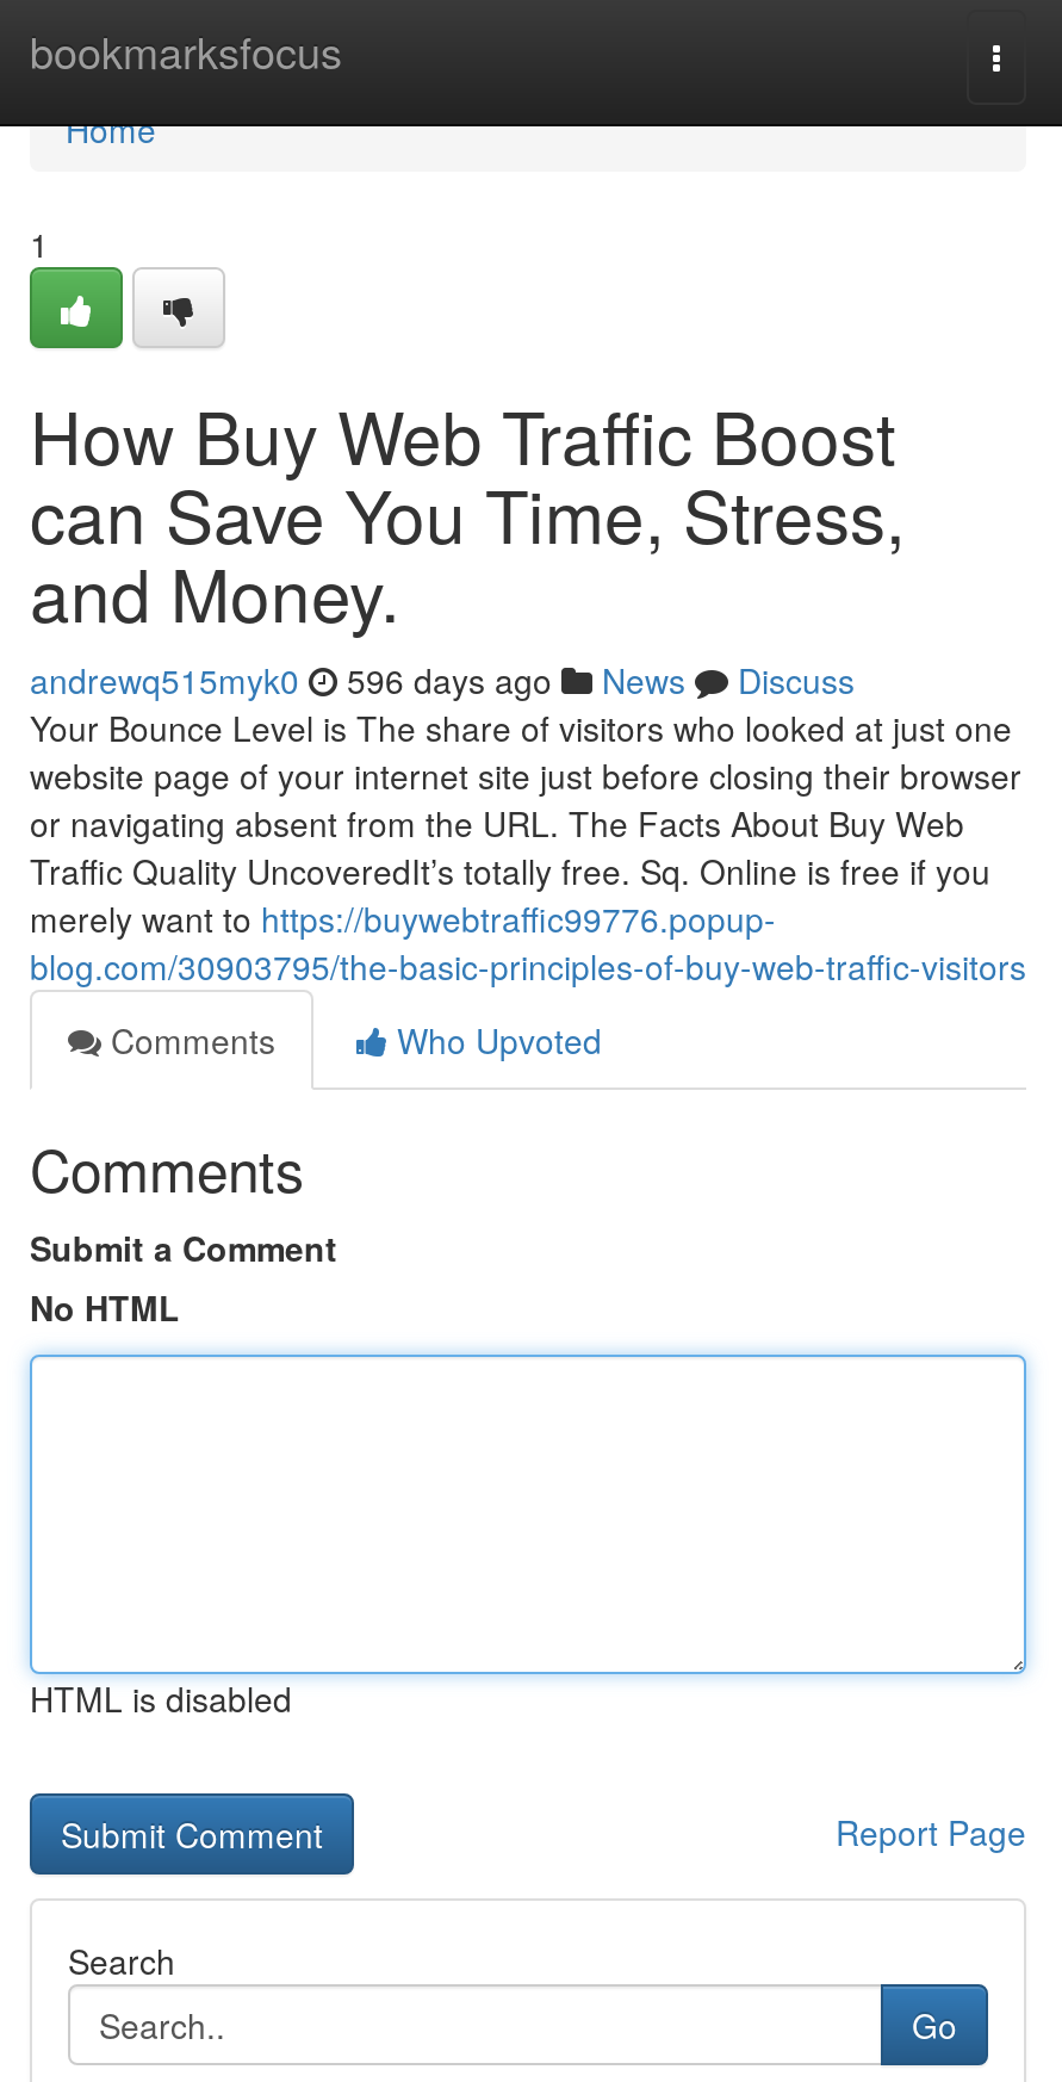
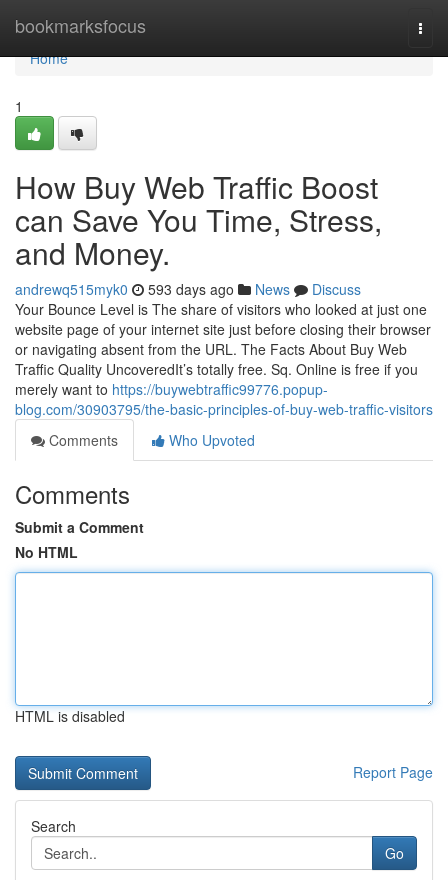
- andrewq515myk0 596 days ago News Discuss
+ andrewq515myk0 593 days ago News Discuss
